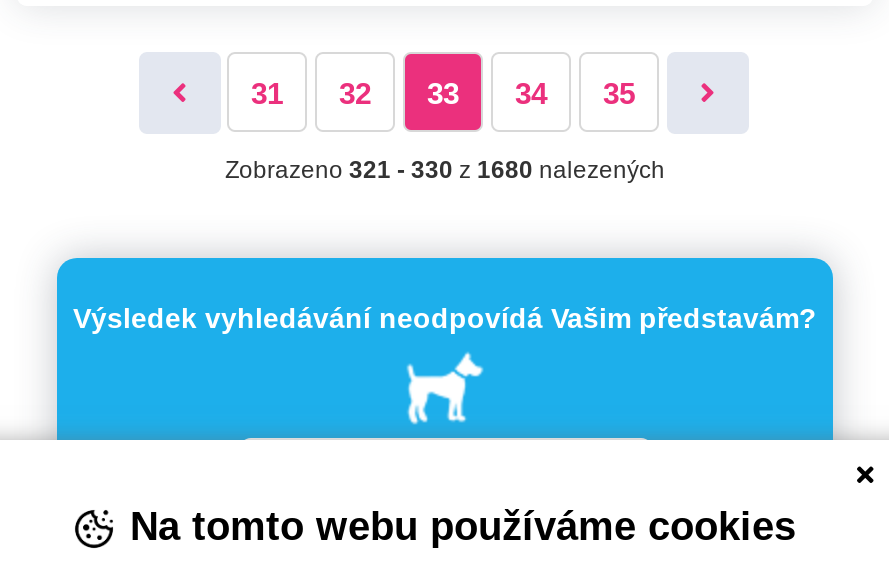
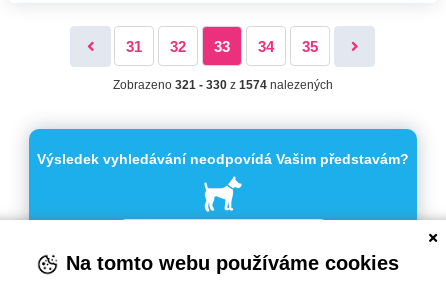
- Zobrazeno 321 - 330 z 1680 nalezených
+ Zobrazeno 321 - 330 z 1574 nalezených
